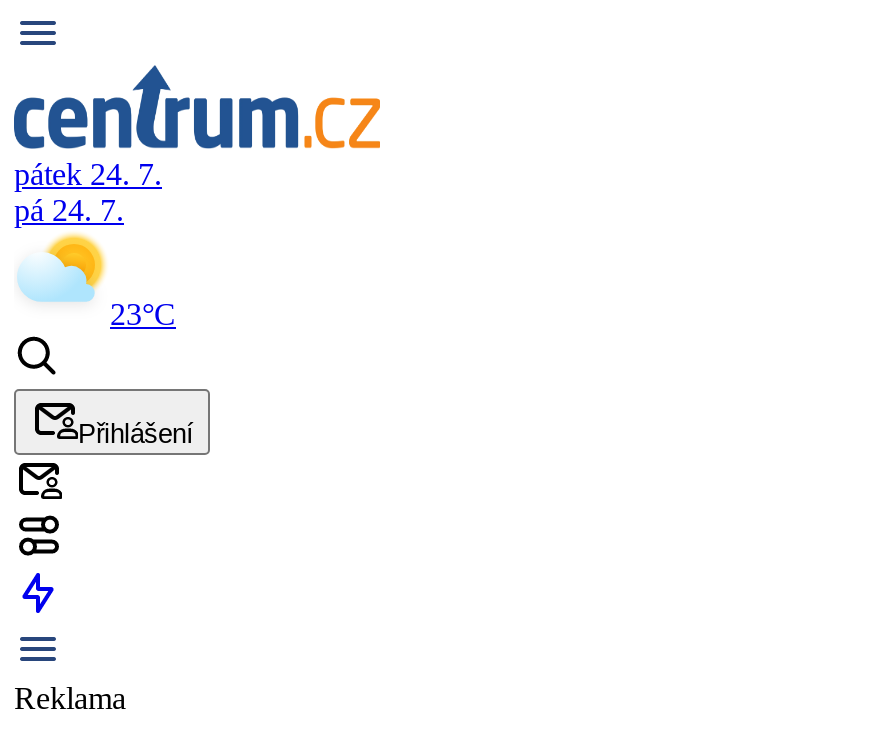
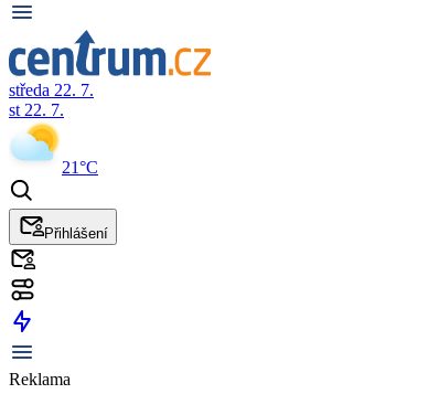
- pátek 24. 7.
- pá 24. 7.
+ středa 22. 7.
+ st 22. 7.

- 23°C
+ 21°C
